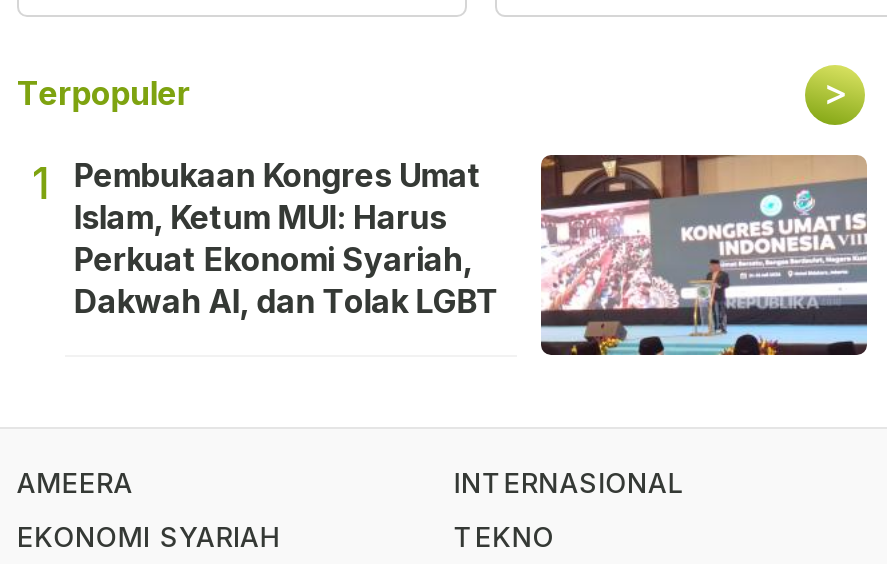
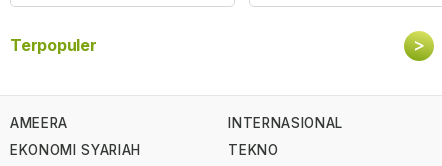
- [image]
- 1
- Pembukaan Kongres Umat
- Islam, Ketum MUI: Harus
- Perkuat Ekonomi Syariah,
- Dakwah AI, dan Tolak LGBT
